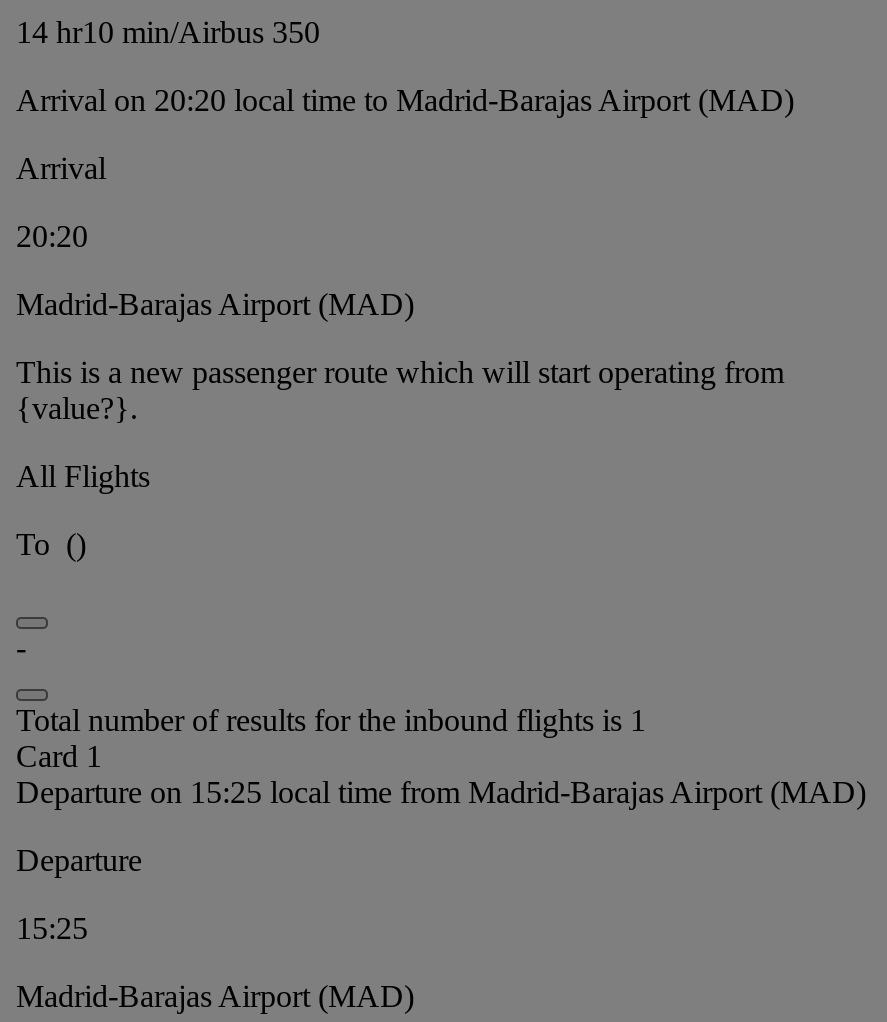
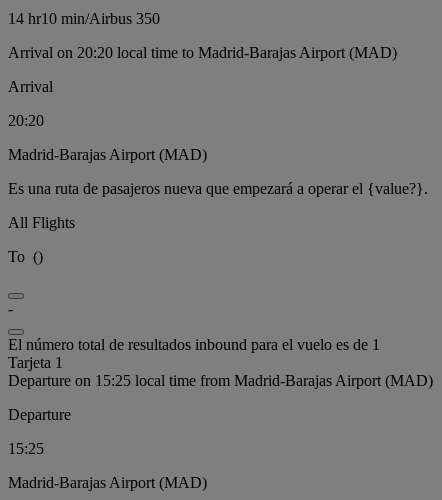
- This is a new passenger route which will start operating from
- {value?}.
+ Es una ruta de pasajeros nueva que empezará a operar el {value?}.

- Total number of results for the inbound flights is 1
- Card 1
+ El número total de resultados inbound para el vuelo es de 1
+ Tarjeta 1
